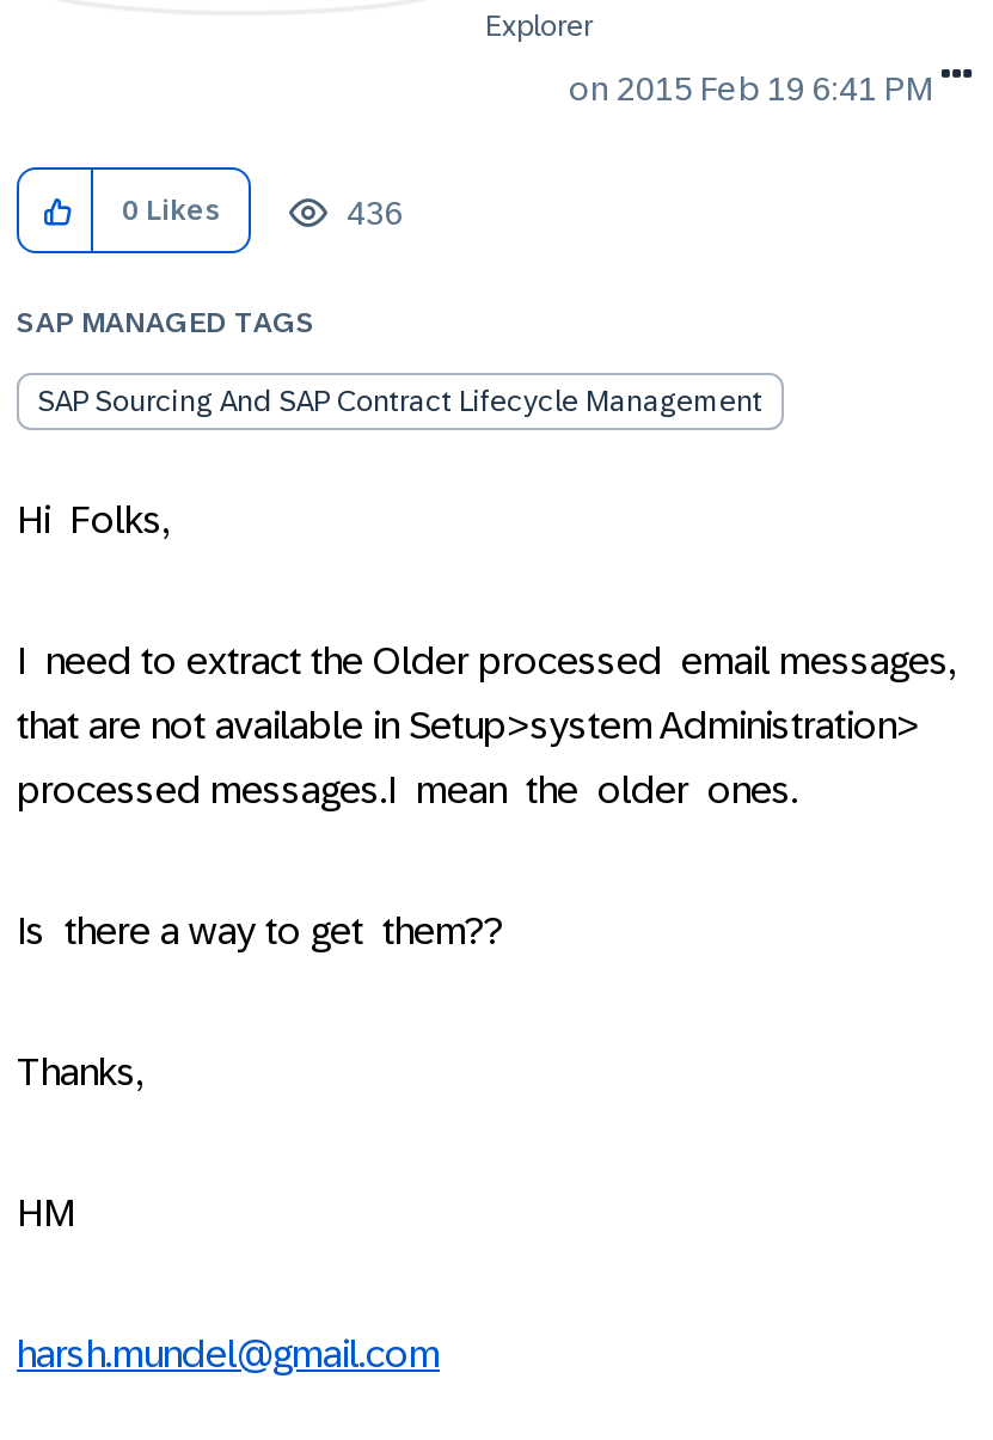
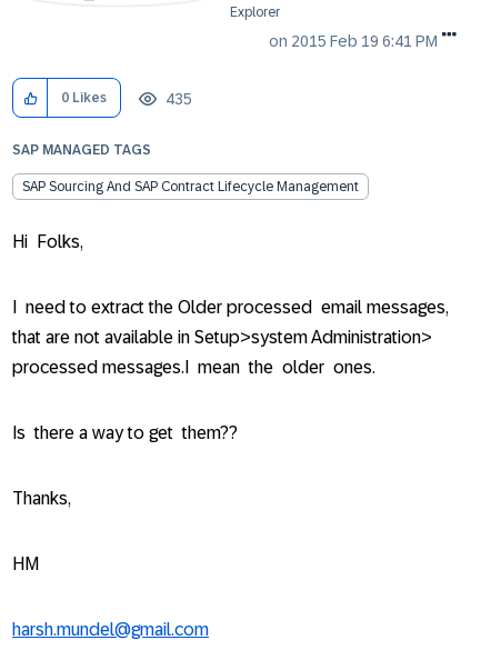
- 436
+ 435
